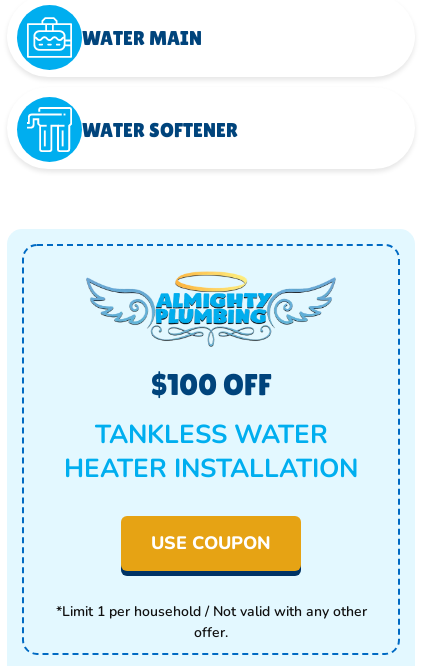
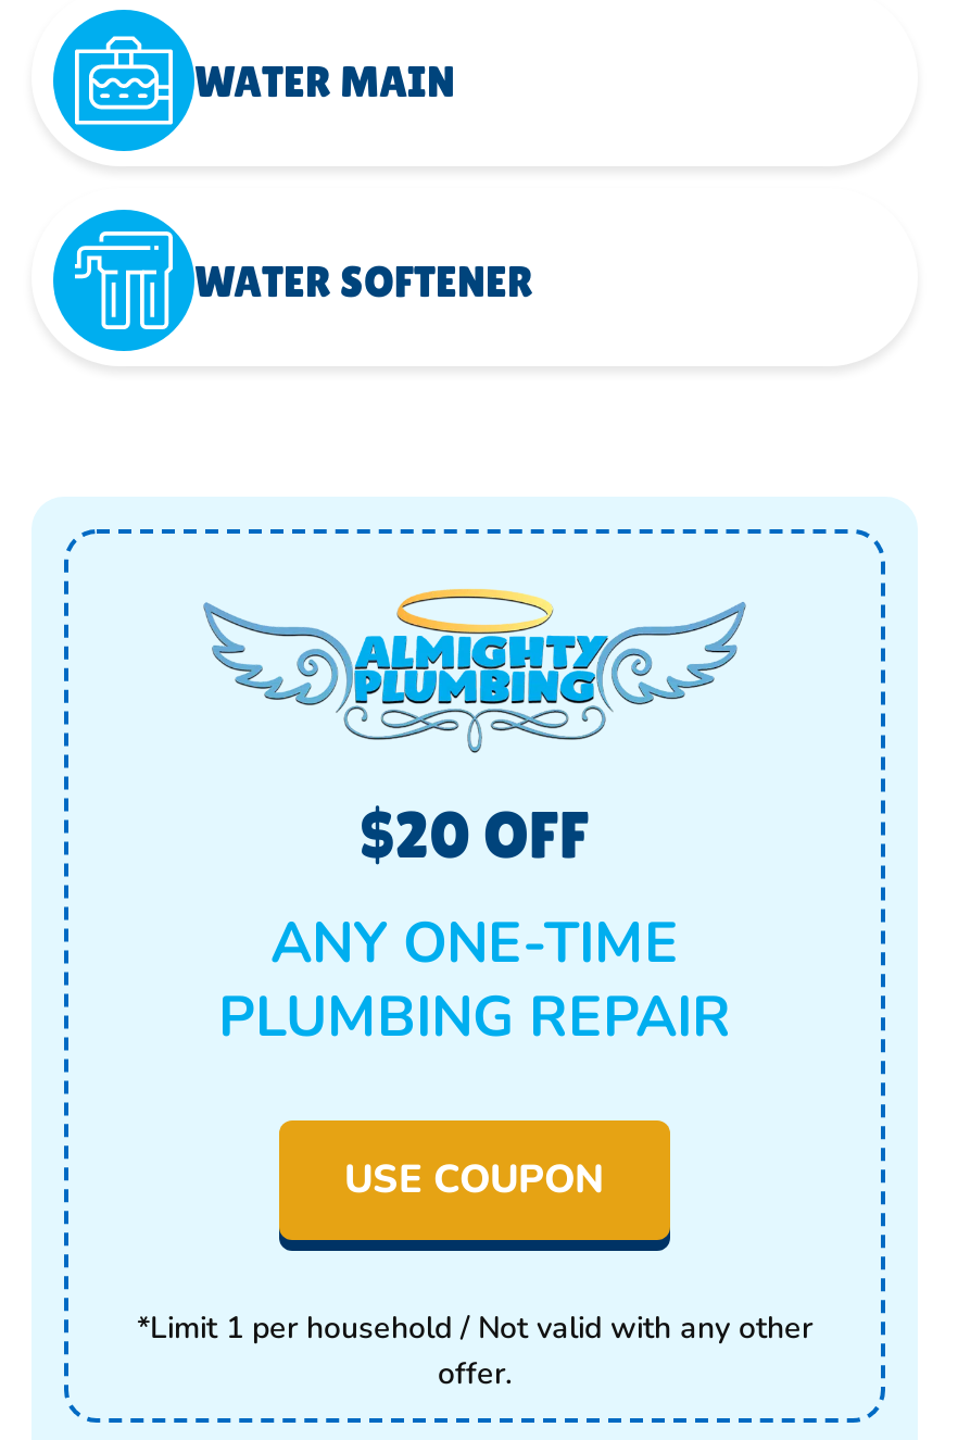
- $100 OFF
- TANKLESS WATER
- HEATER INSTALLATION
+ $20 OFF
+ ANY ONE-TIME
+ PLUMBING REPAIR
